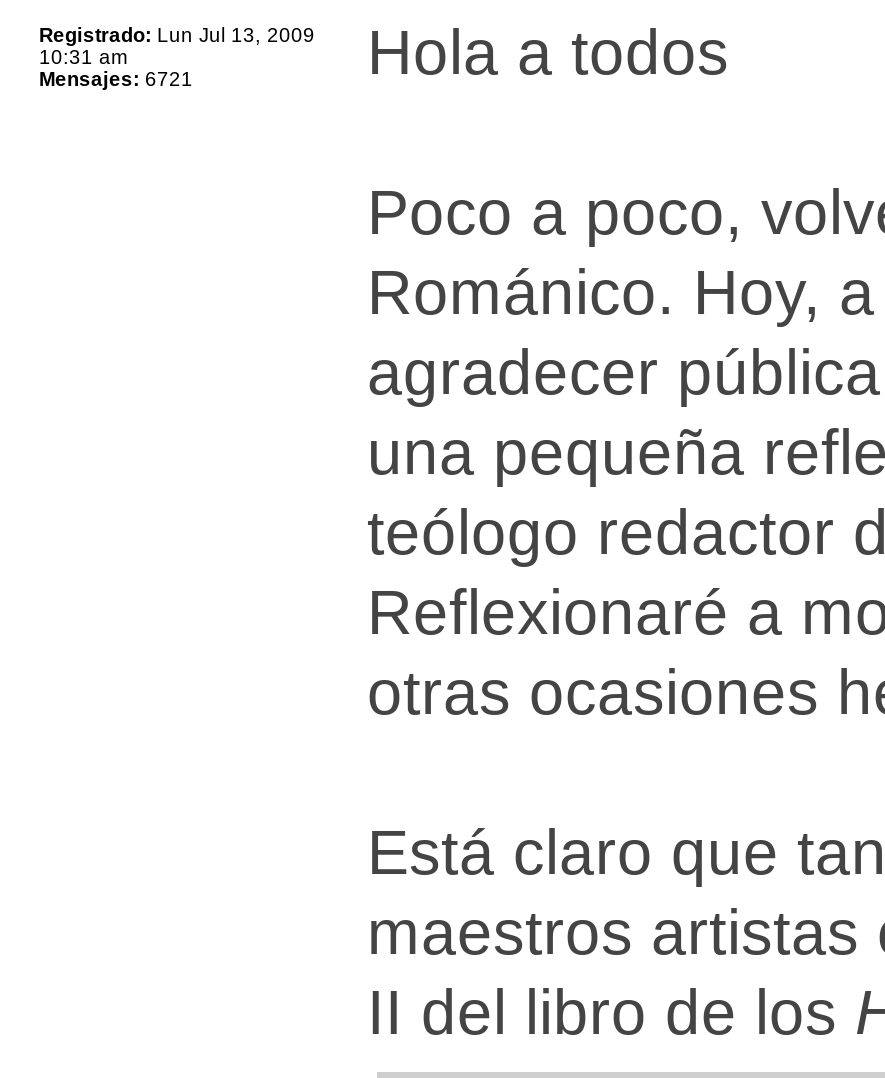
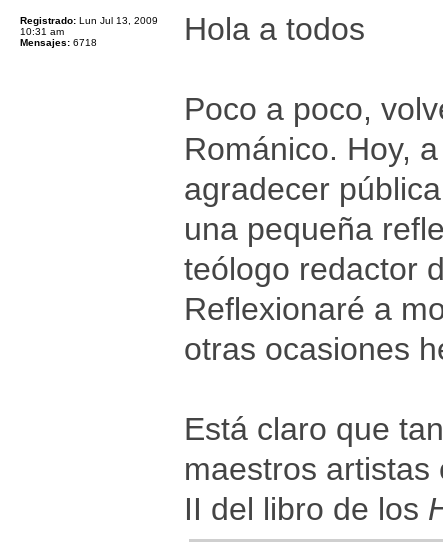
- Mensajes: 6721
+ Mensajes: 6718
